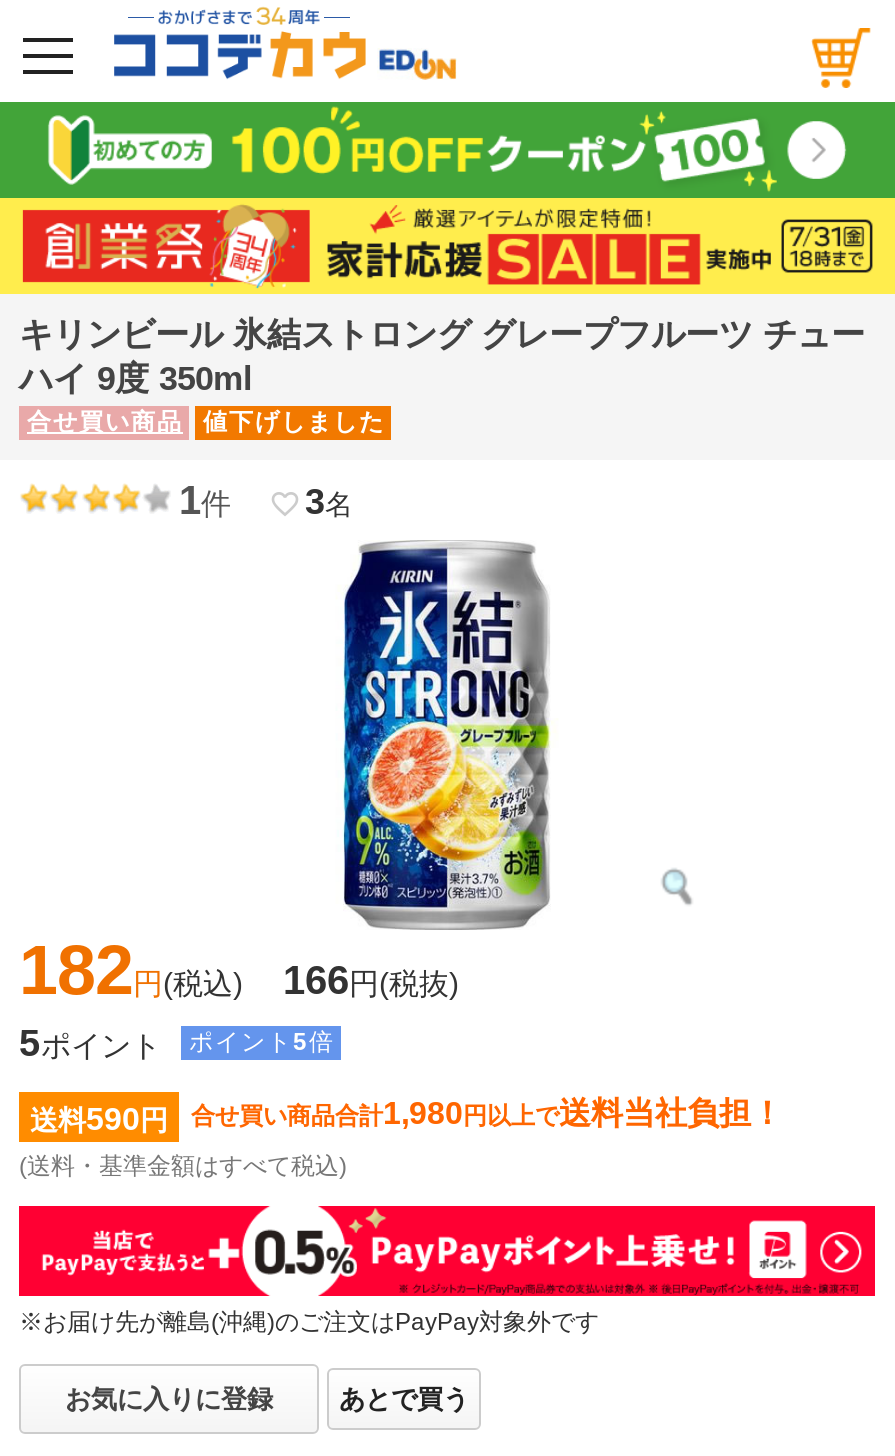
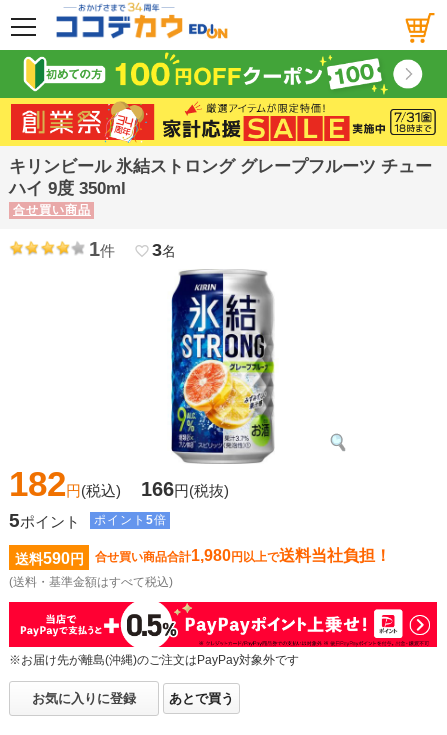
- 値下げしました
